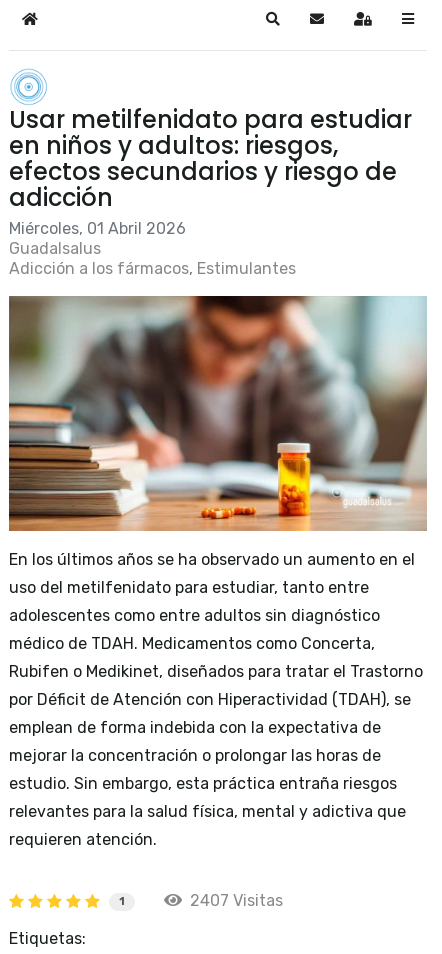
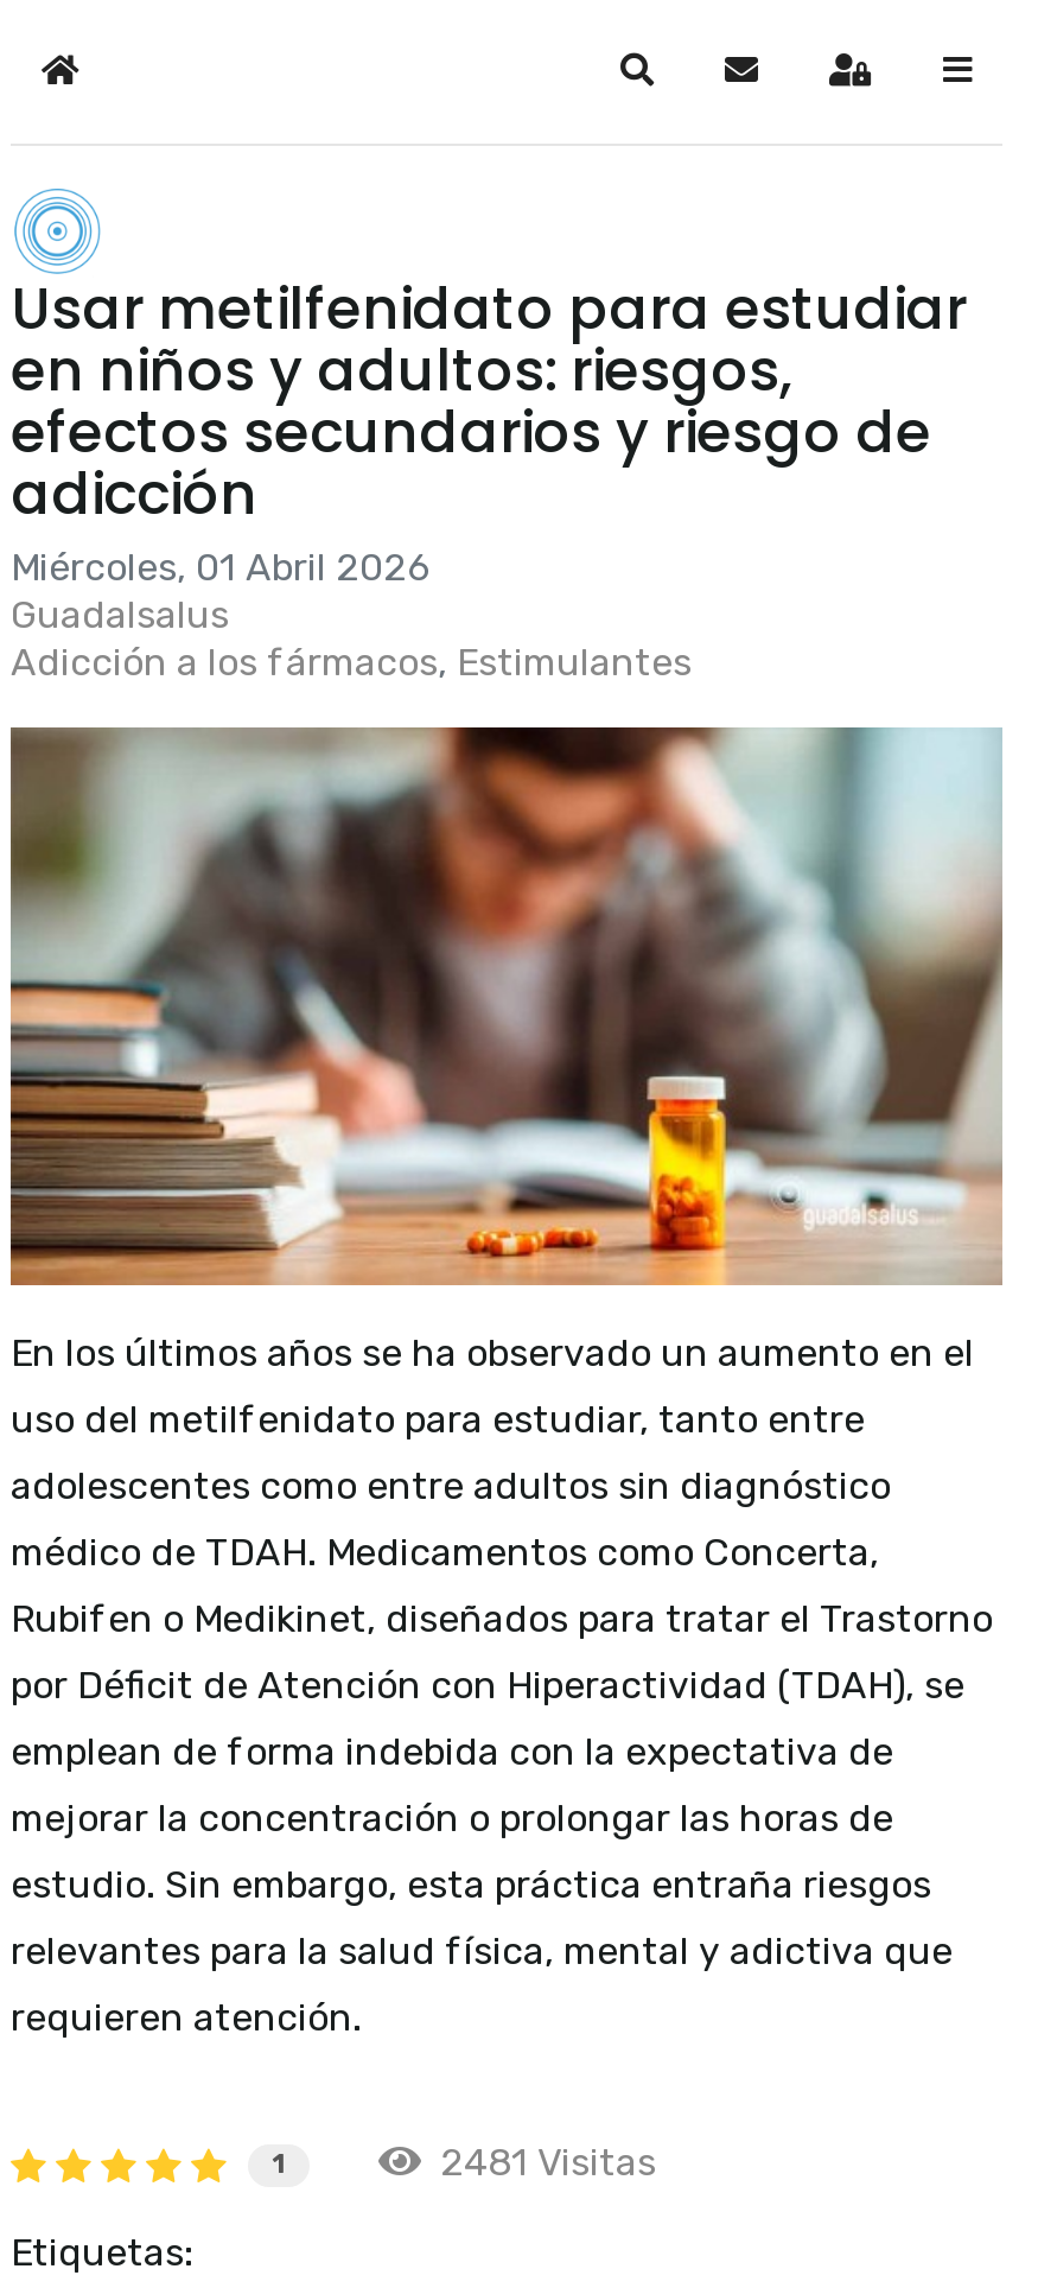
- 2407 Visitas
+ 2481 Visitas
